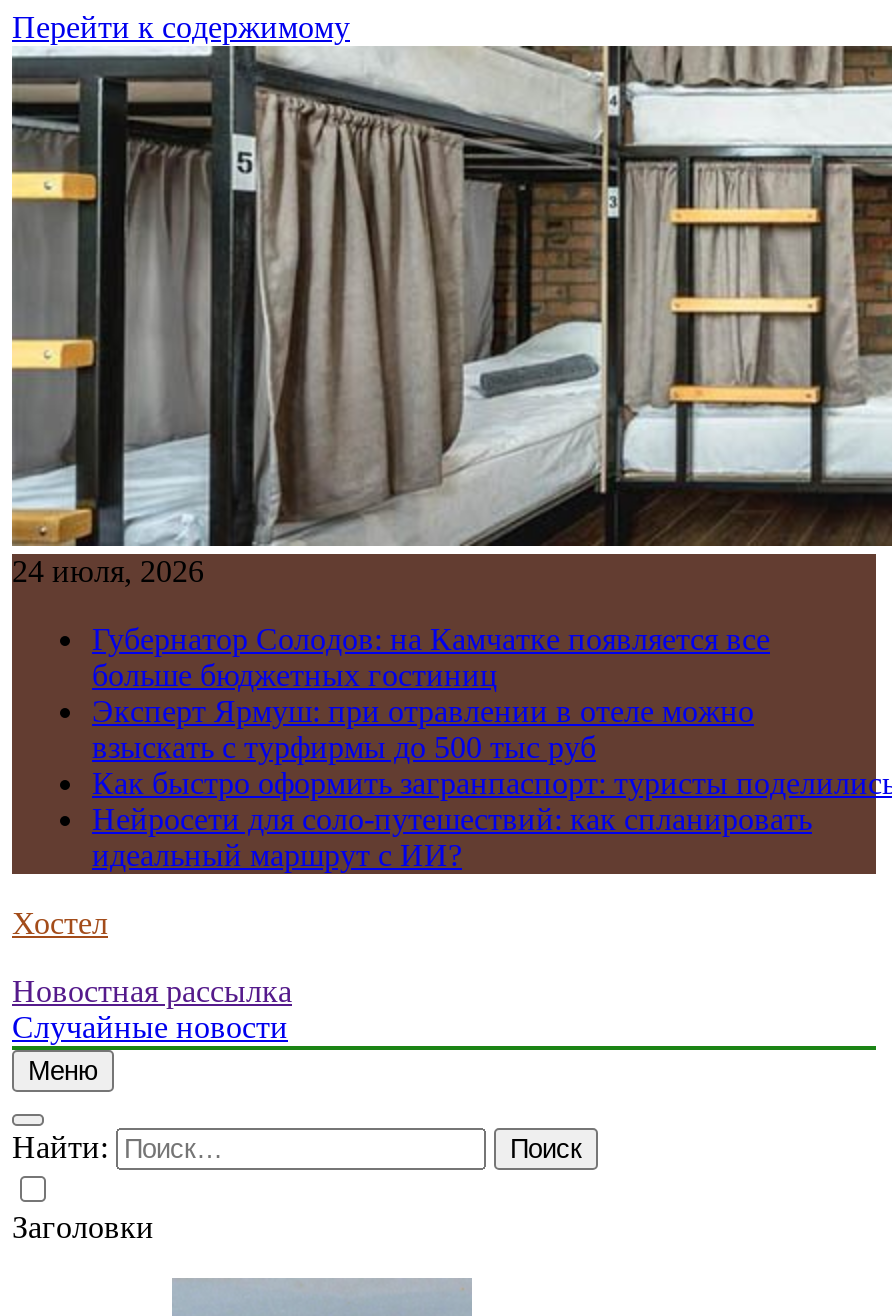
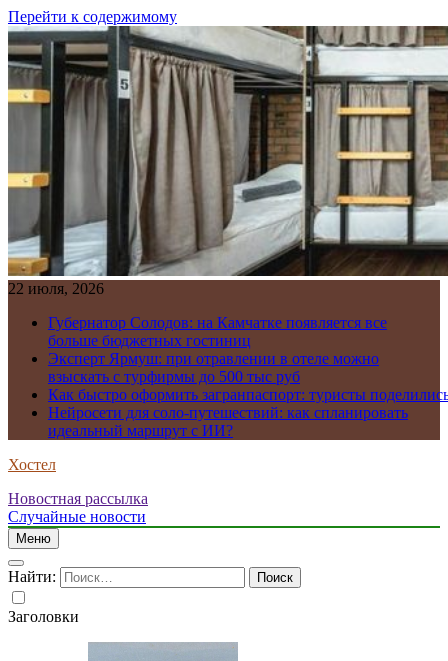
- 24 июля, 2026
+ 22 июля, 2026
